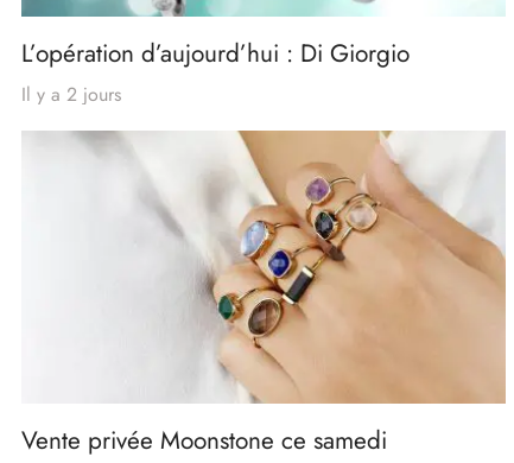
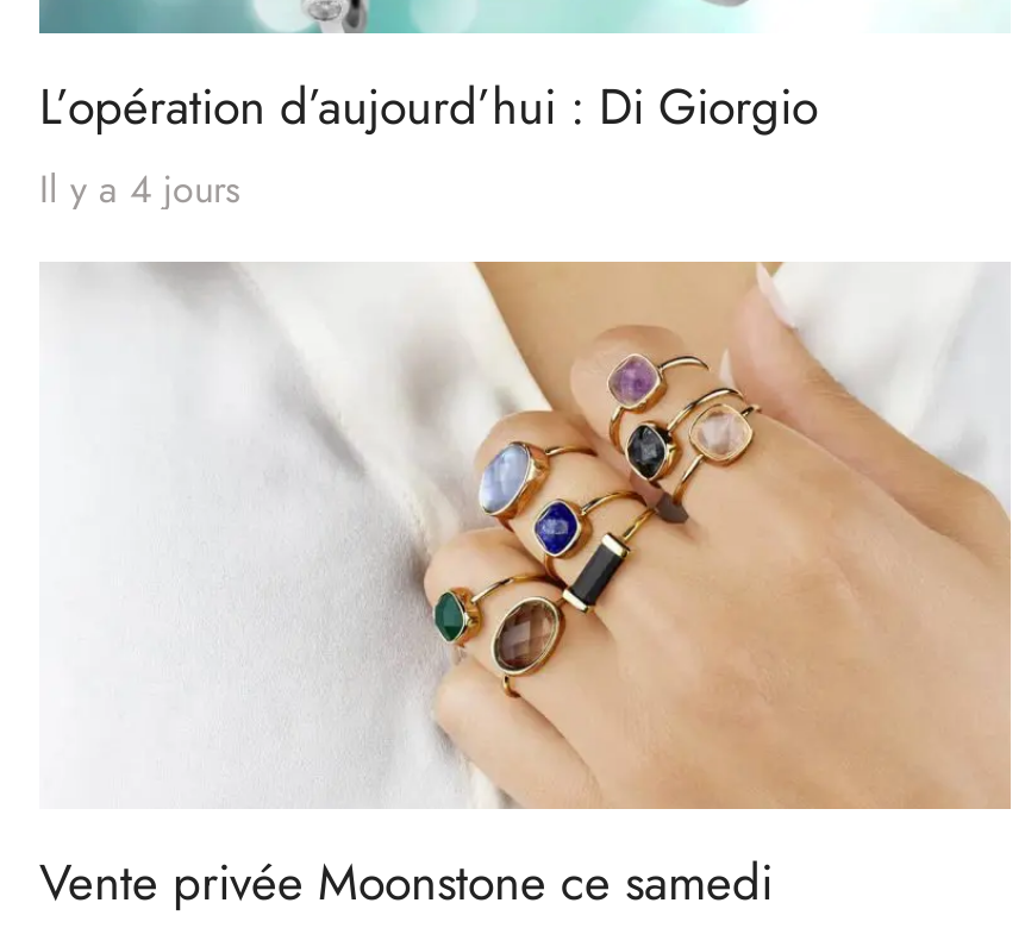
- Il y a 2 jours
+ Il y a 4 jours
